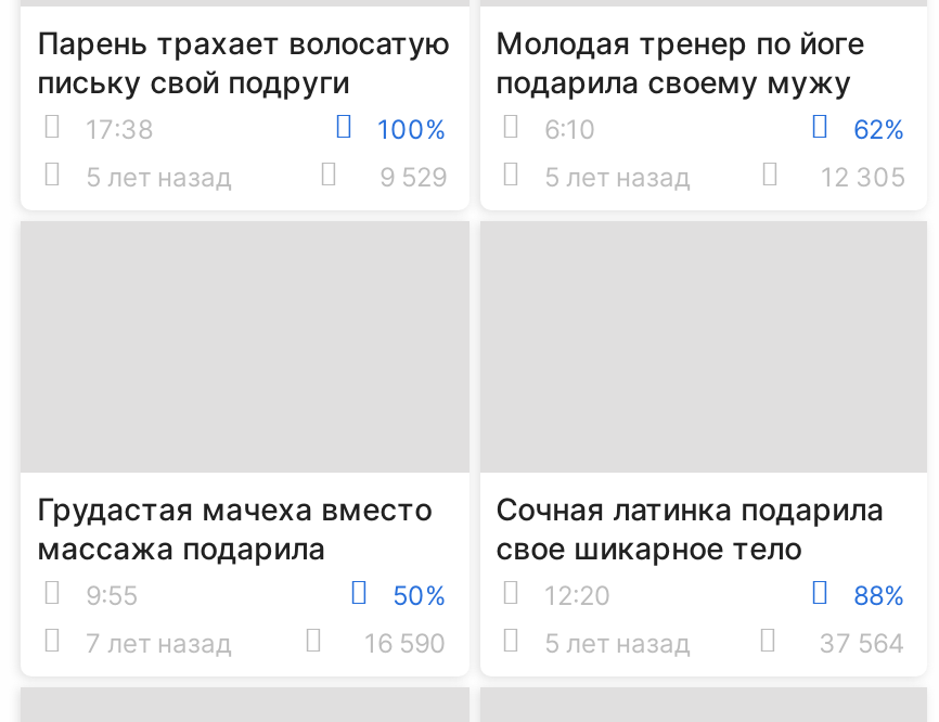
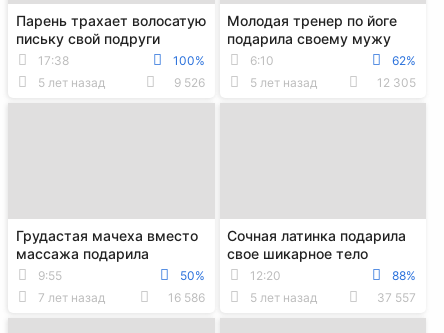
- 9 529
+ 9 526

- 16 590
+ 16 586

- 37 564
+ 37 557
